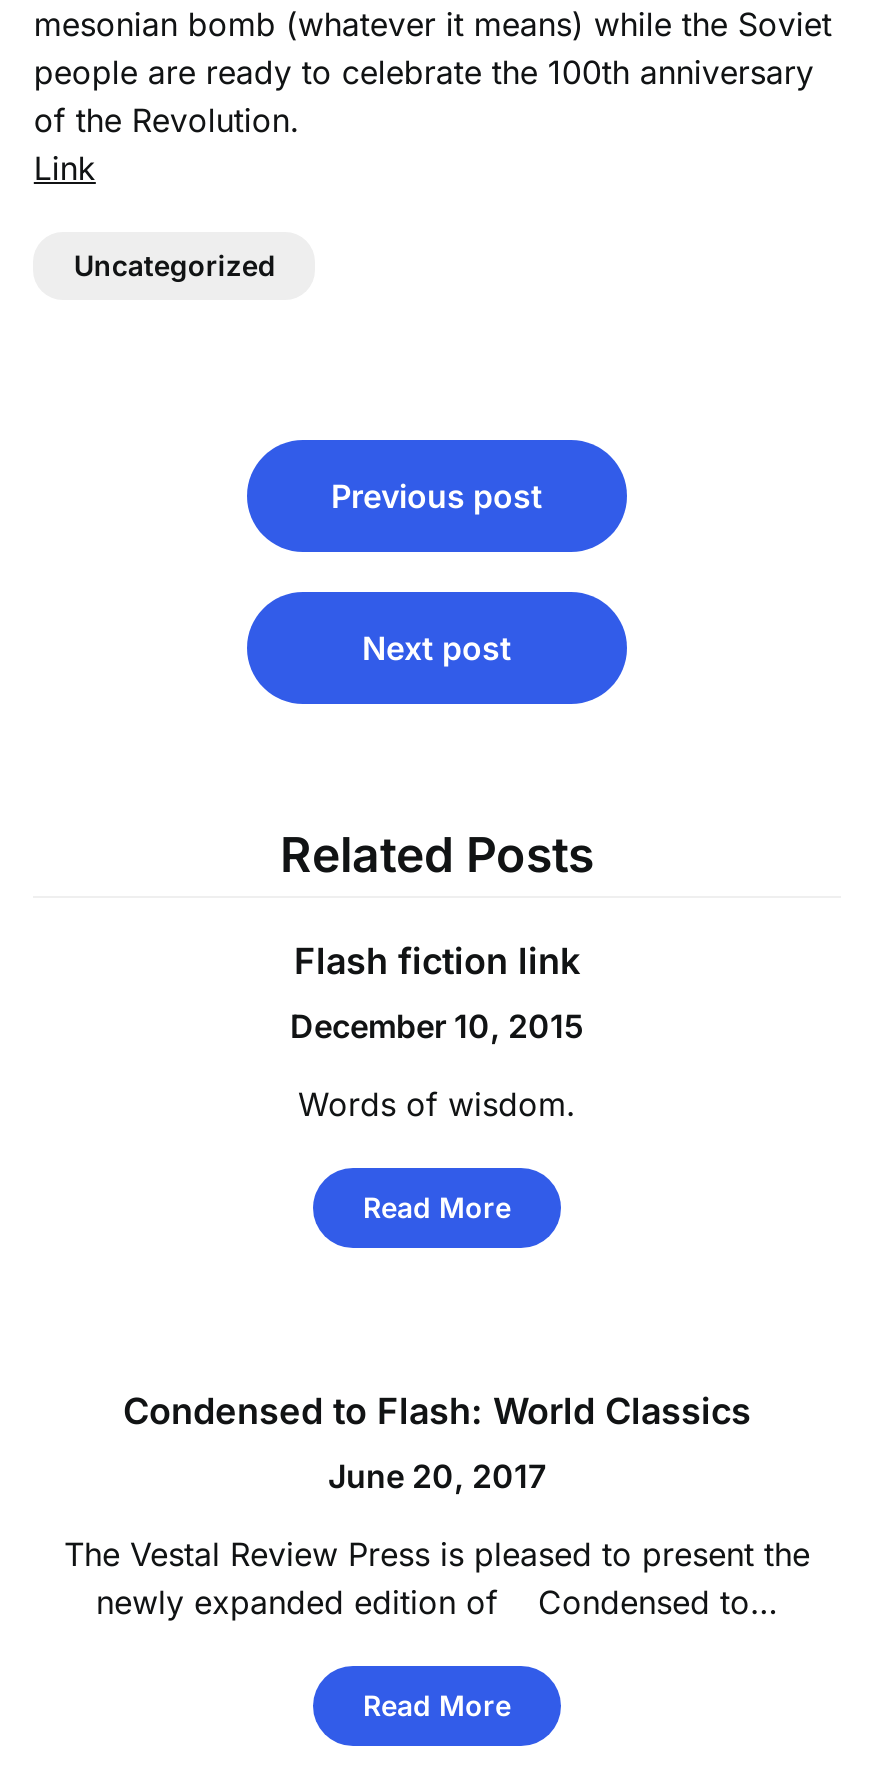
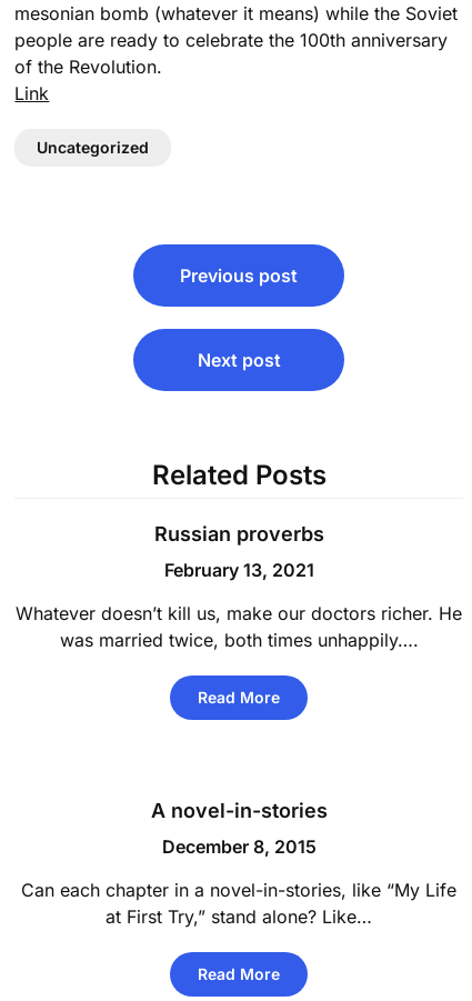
- Flash fiction link
+ Russian proverbs

- December 10, 2015
+ February 13, 2021

- Words of wisdom.
+ Whatever doesn’t kill us, make our doctors richer. He
+ was married twice, both times unhappily….

- Condensed to Flash: World Classics
+ A novel-in-stories

- June 20, 2017
+ December 8, 2015

- The Vestal Review Press is pleased to present the
- newly expanded edition of Condensed to…
+ Can each chapter in a novel-in-stories, like “My Life
+ at First Try,” stand alone? Like…
